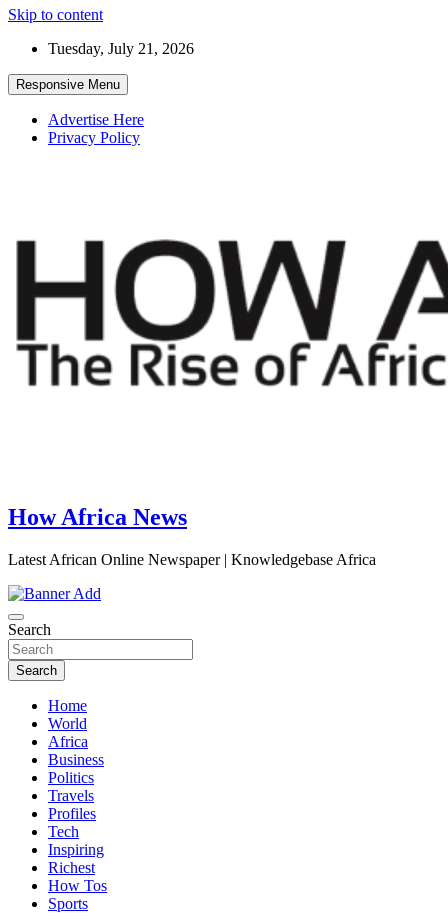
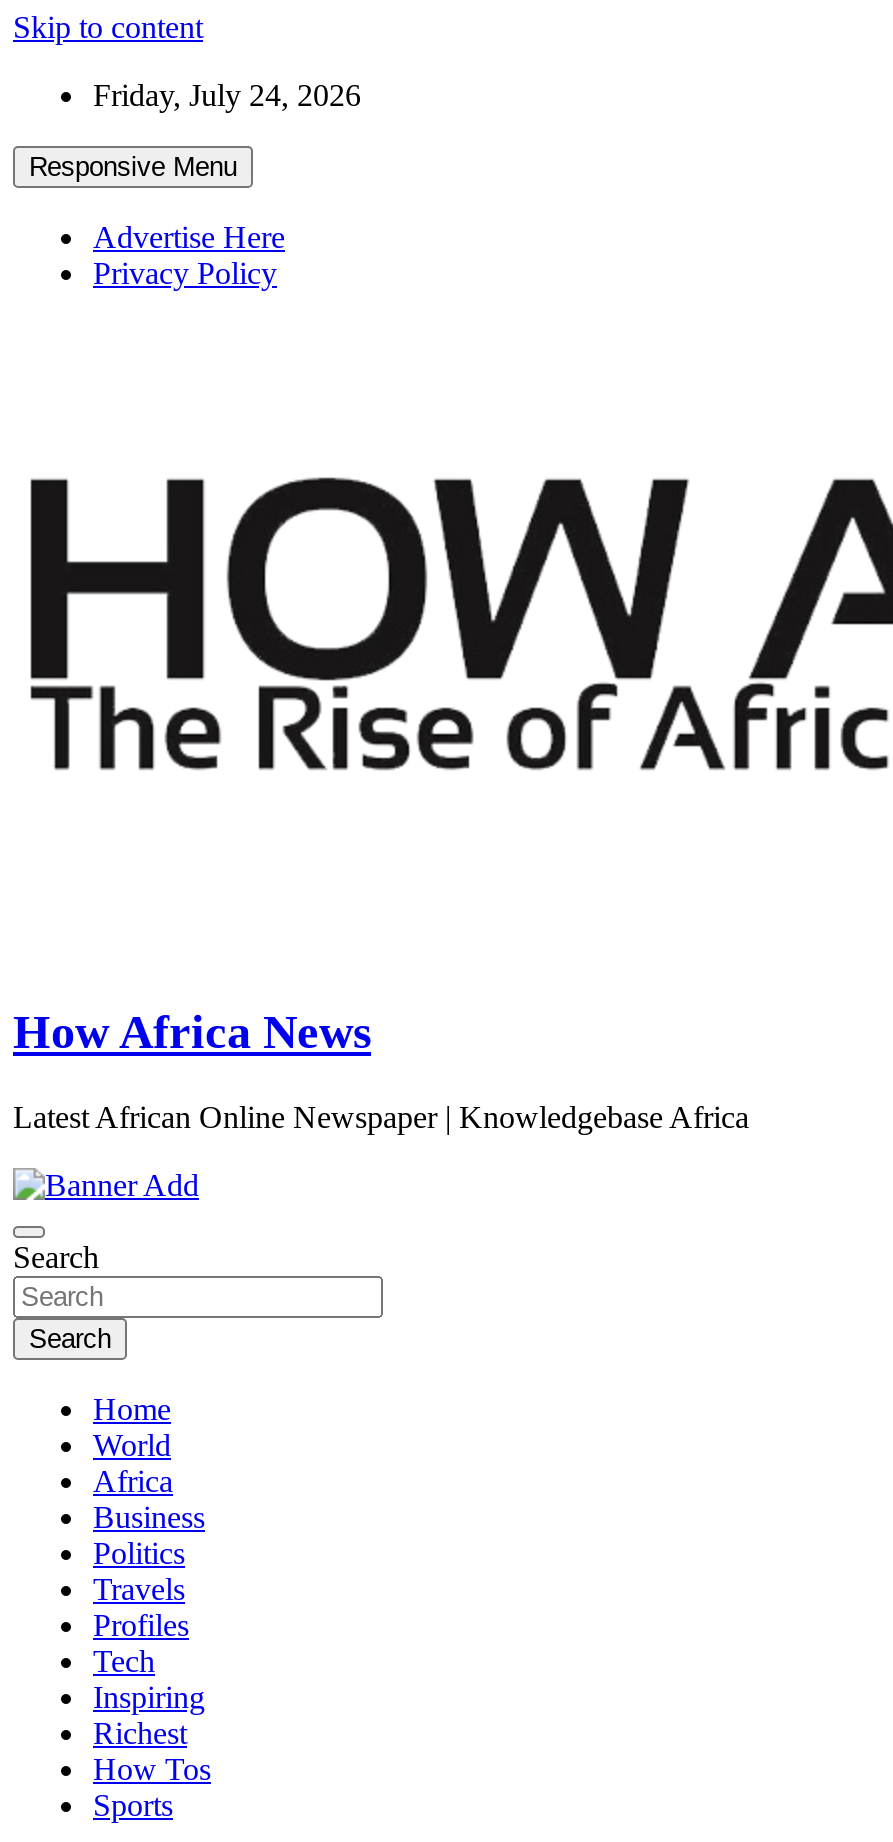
- Tuesday, July 21, 2026
+ Friday, July 24, 2026
